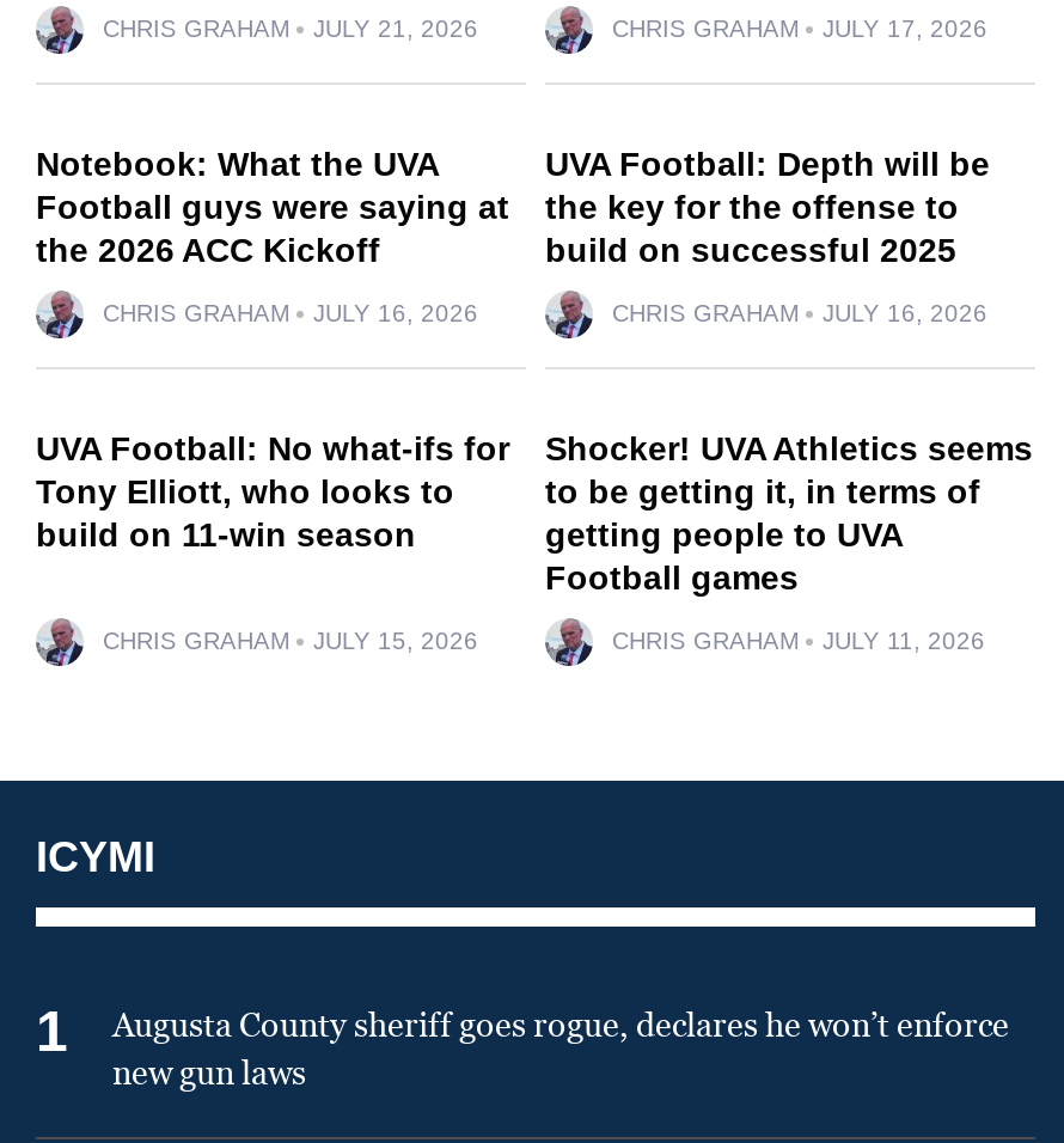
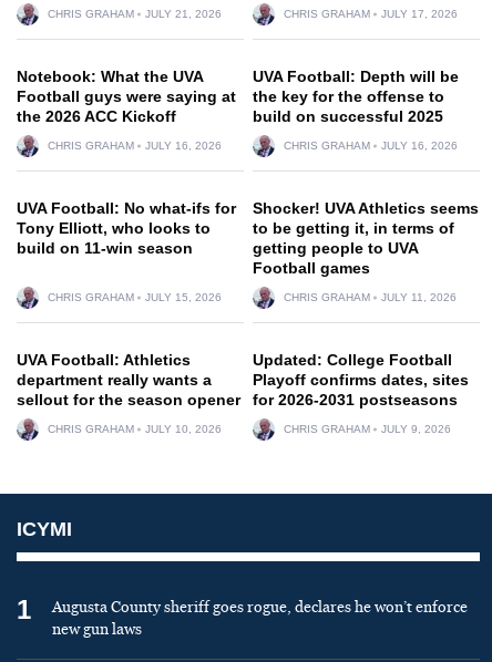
+ UVA Football: Athletics
+ department really wants a
+ sellout for the season opener
+ CHRIS GRAHAM
+ JULY 10, 2026

+ Updated: College Football
+ Playoff confirms dates, sites
+ for 2026-2031 postseasons
+ CHRIS GRAHAM
+ JULY 9, 2026
